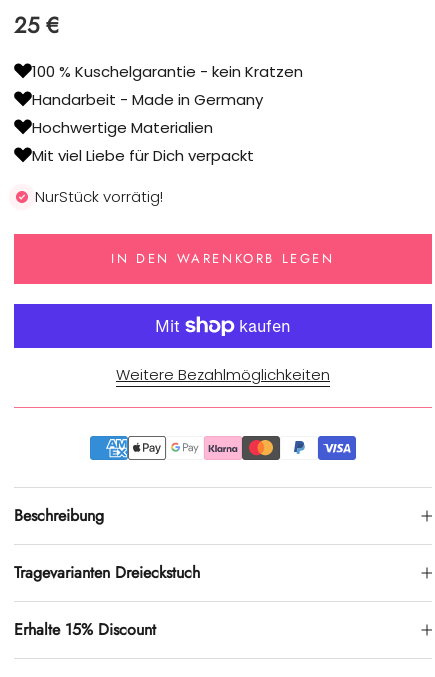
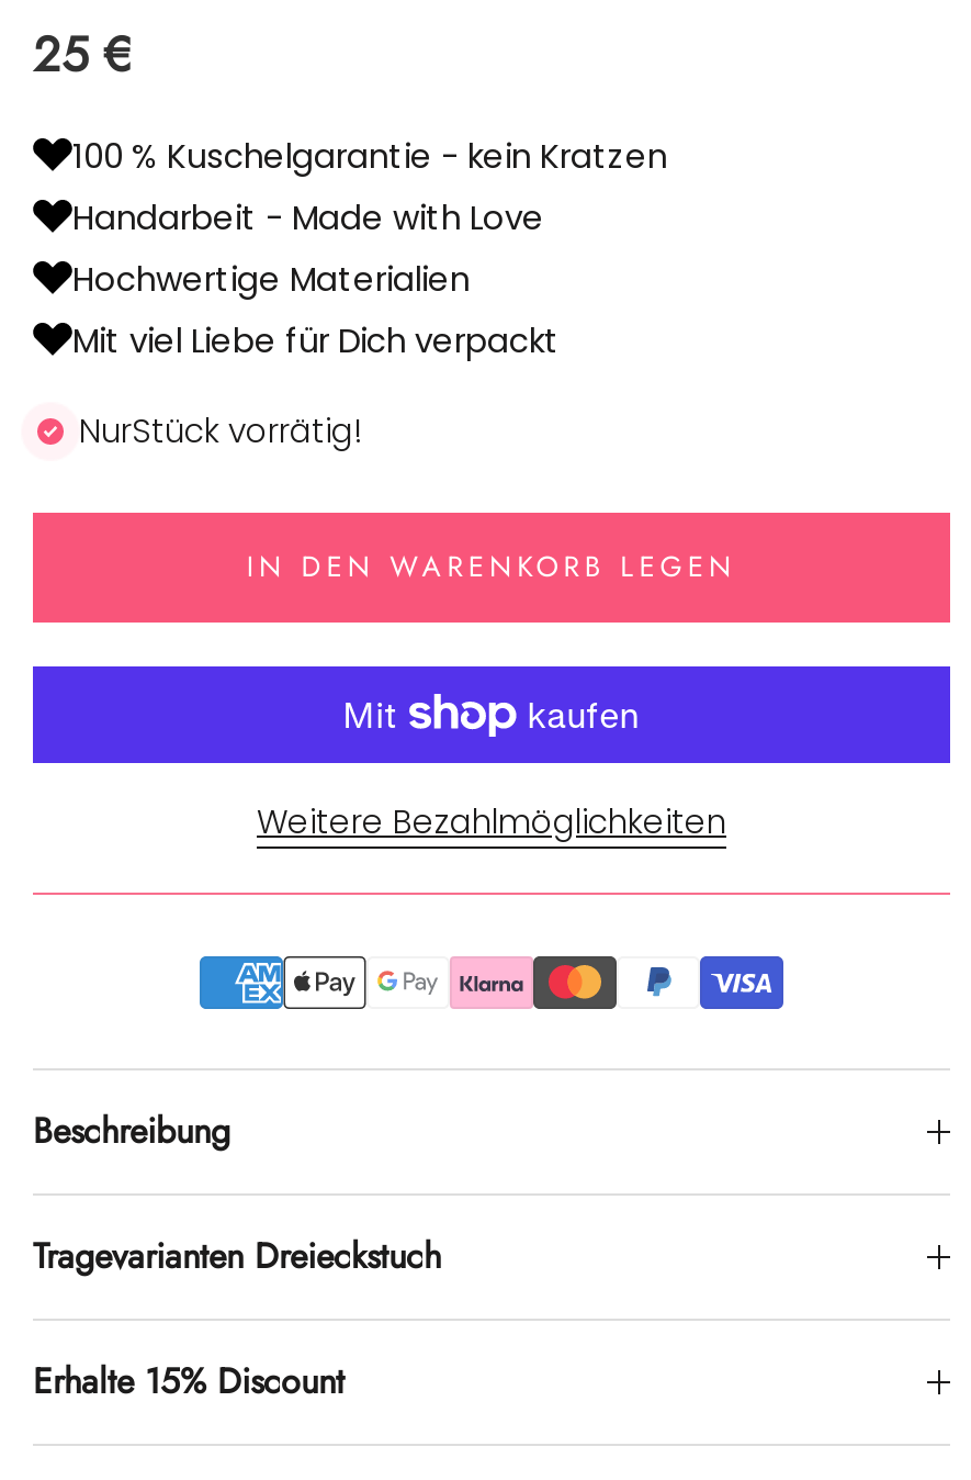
- Handarbeit - Made in Germany
+ Handarbeit - Made with Love
